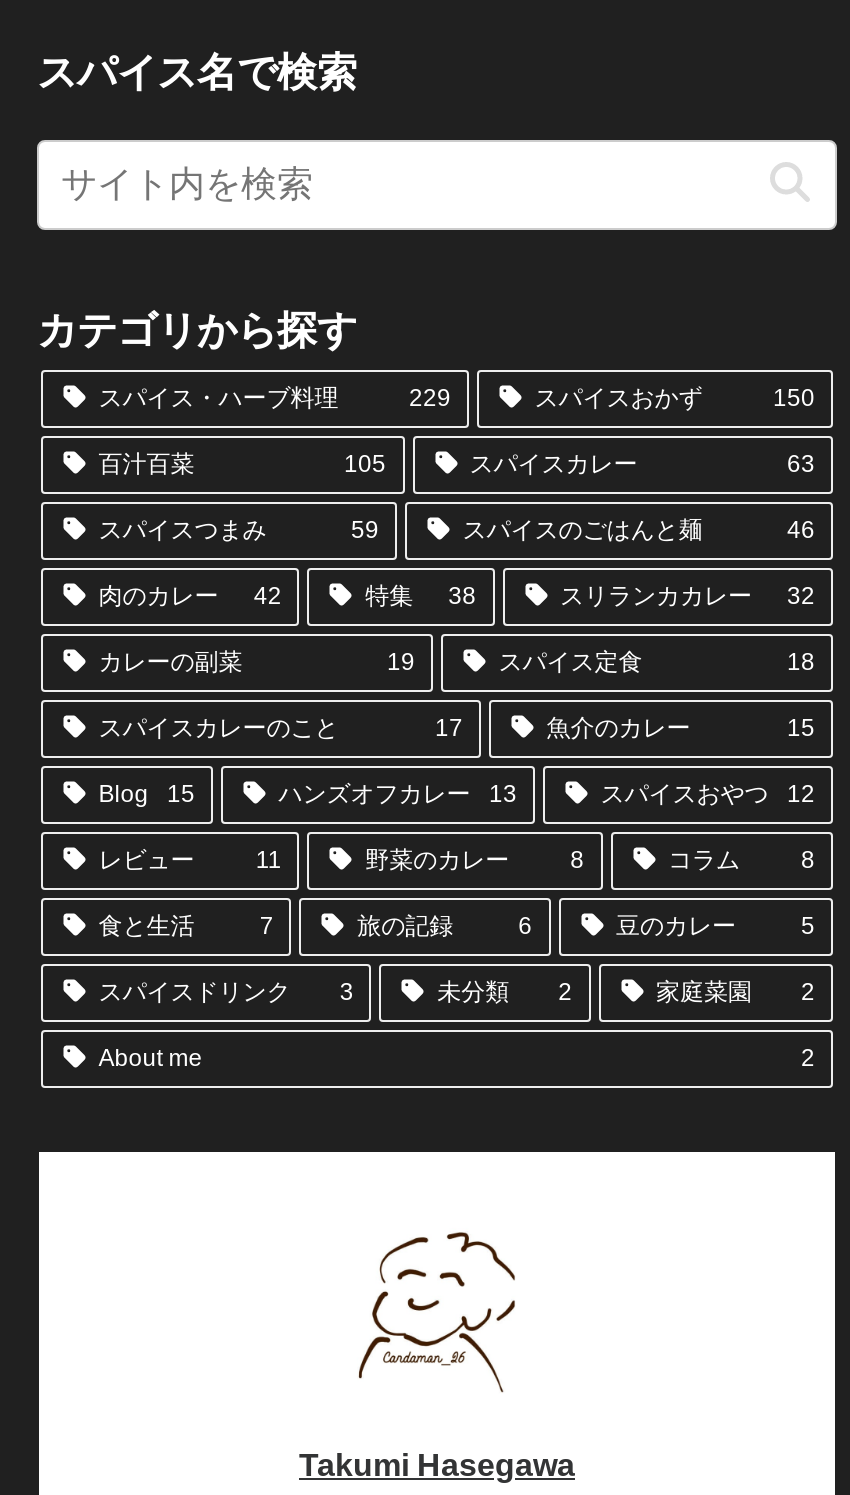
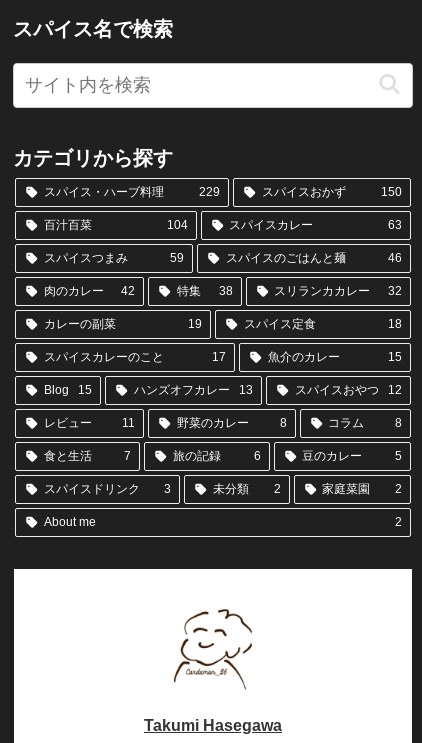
- 105
+ 104
